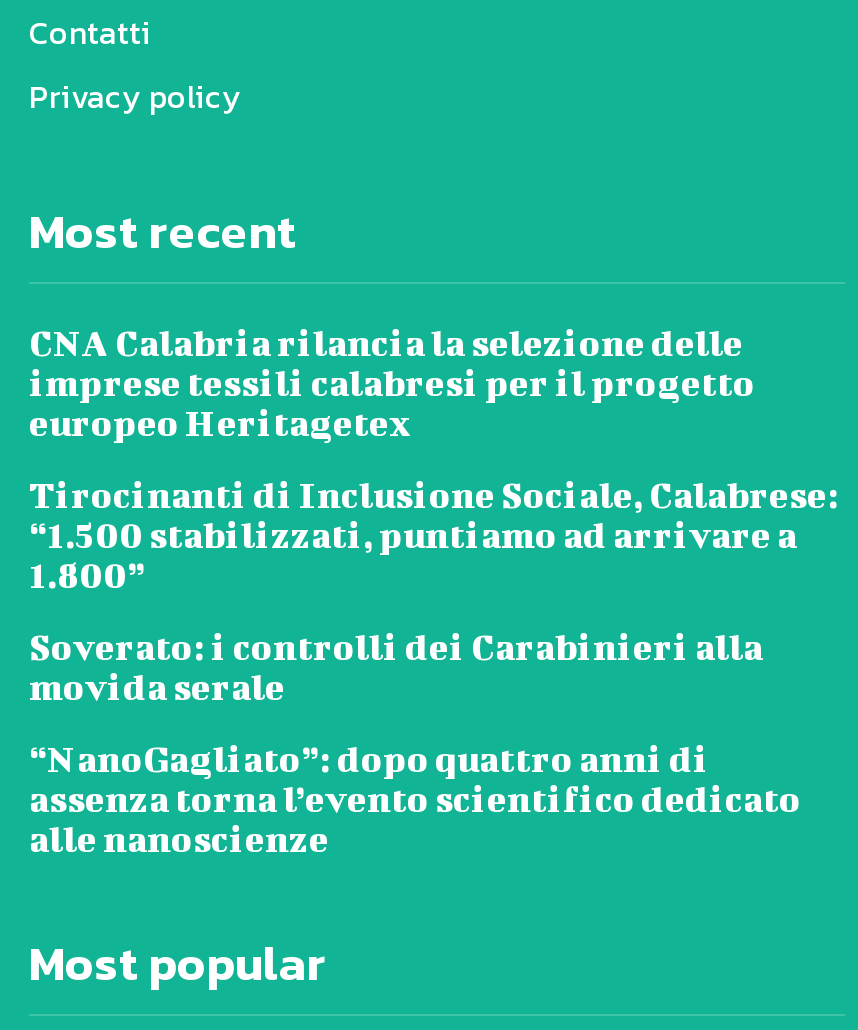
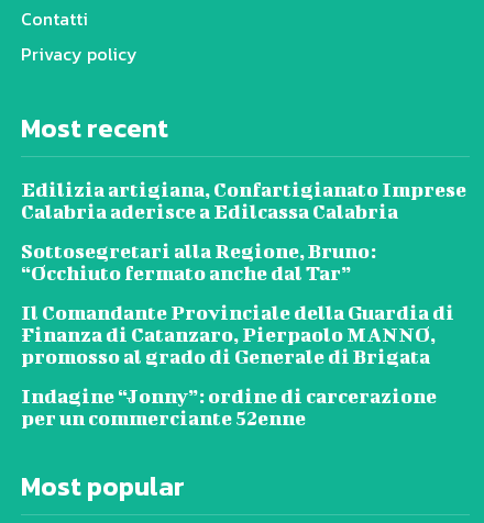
- CNA Calabria rilancia la selezione delle
- imprese tessili calabresi per il progetto
- europeo Heritagetex
+ Edilizia artigiana, Confartigianato Imprese
+ Calabria aderisce a Edilcassa Calabria

- Tirocinanti di Inclusione Sociale, Calabrese:
- “1.500 stabilizzati, puntiamo ad arrivare a
- 1.800”
+ Sottosegretari alla Regione, Bruno:
+ “Occhiuto fermato anche dal Tar”

- Soverato: i controlli dei Carabinieri alla
- movida serale
+ Il Comandante Provinciale della Guardia di
+ Finanza di Catanzaro, Pierpaolo MANNO,
+ promosso al grado di Generale di Brigata

- “NanoGagliato”: dopo quattro anni di
- assenza torna l’evento scientifico dedicato
- alle nanoscienze
+ Indagine “Jonny”: ordine di carcerazione
+ per un commerciante 52enne
